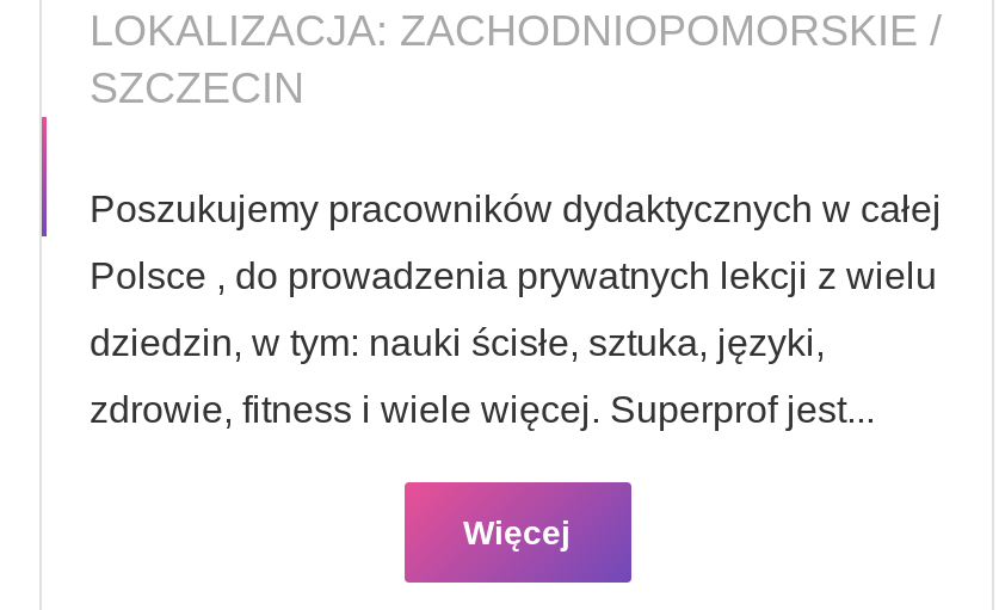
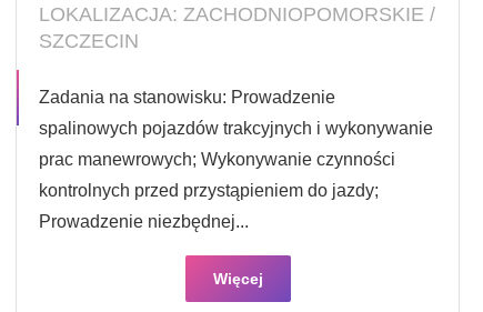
- Poszukujemy pracowników dydaktycznych w całej
- Polsce , do prowadzenia prywatnych lekcji z wielu
- dziedzin, w tym: nauki ścisłe, sztuka, języki,
- zdrowie, fitness i wiele więcej. Superprof jest...
+ Zadania na stanowisku: Prowadzenie
+ spalinowych pojazdów trakcyjnych i wykonywanie
+ prac manewrowych; Wykonywanie czynności
+ kontrolnych przed przystąpieniem do jazdy;
+ Prowadzenie niezbędnej...
